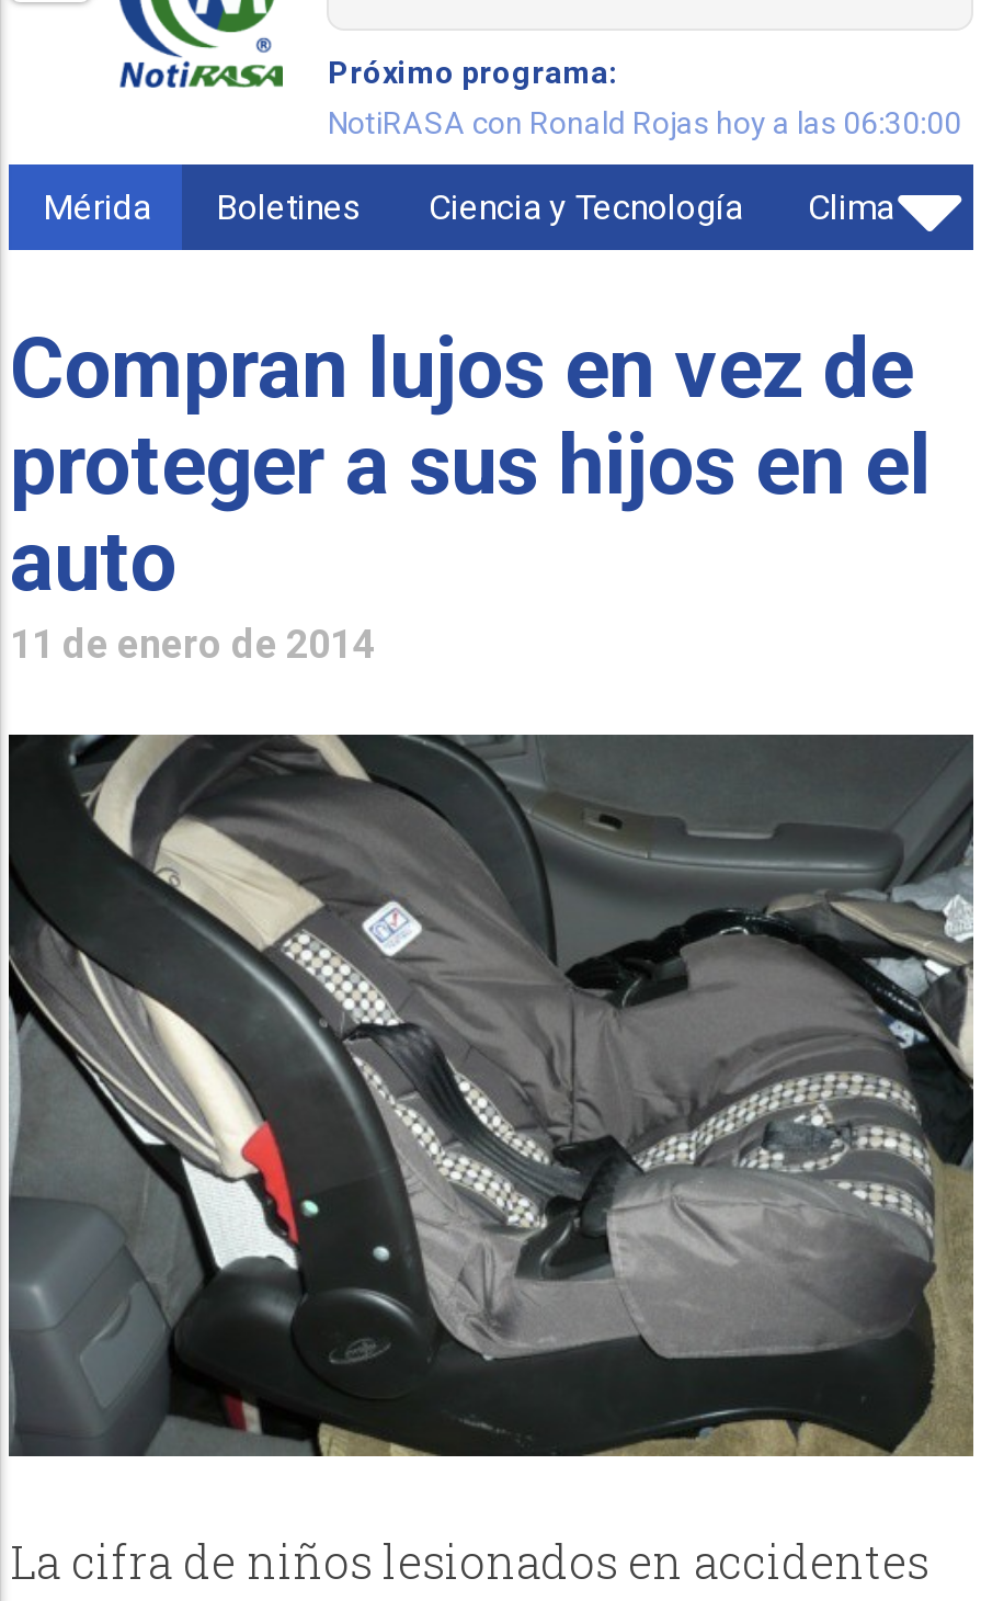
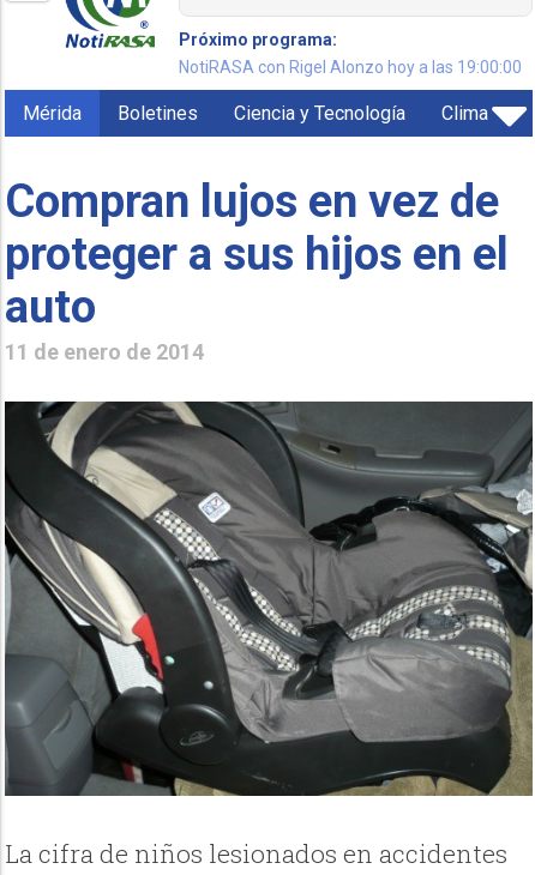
- NotiRASA con Ronald Rojas hoy a las 06:30:00
+ NotiRASA con Rigel Alonzo hoy a las 19:00:00
